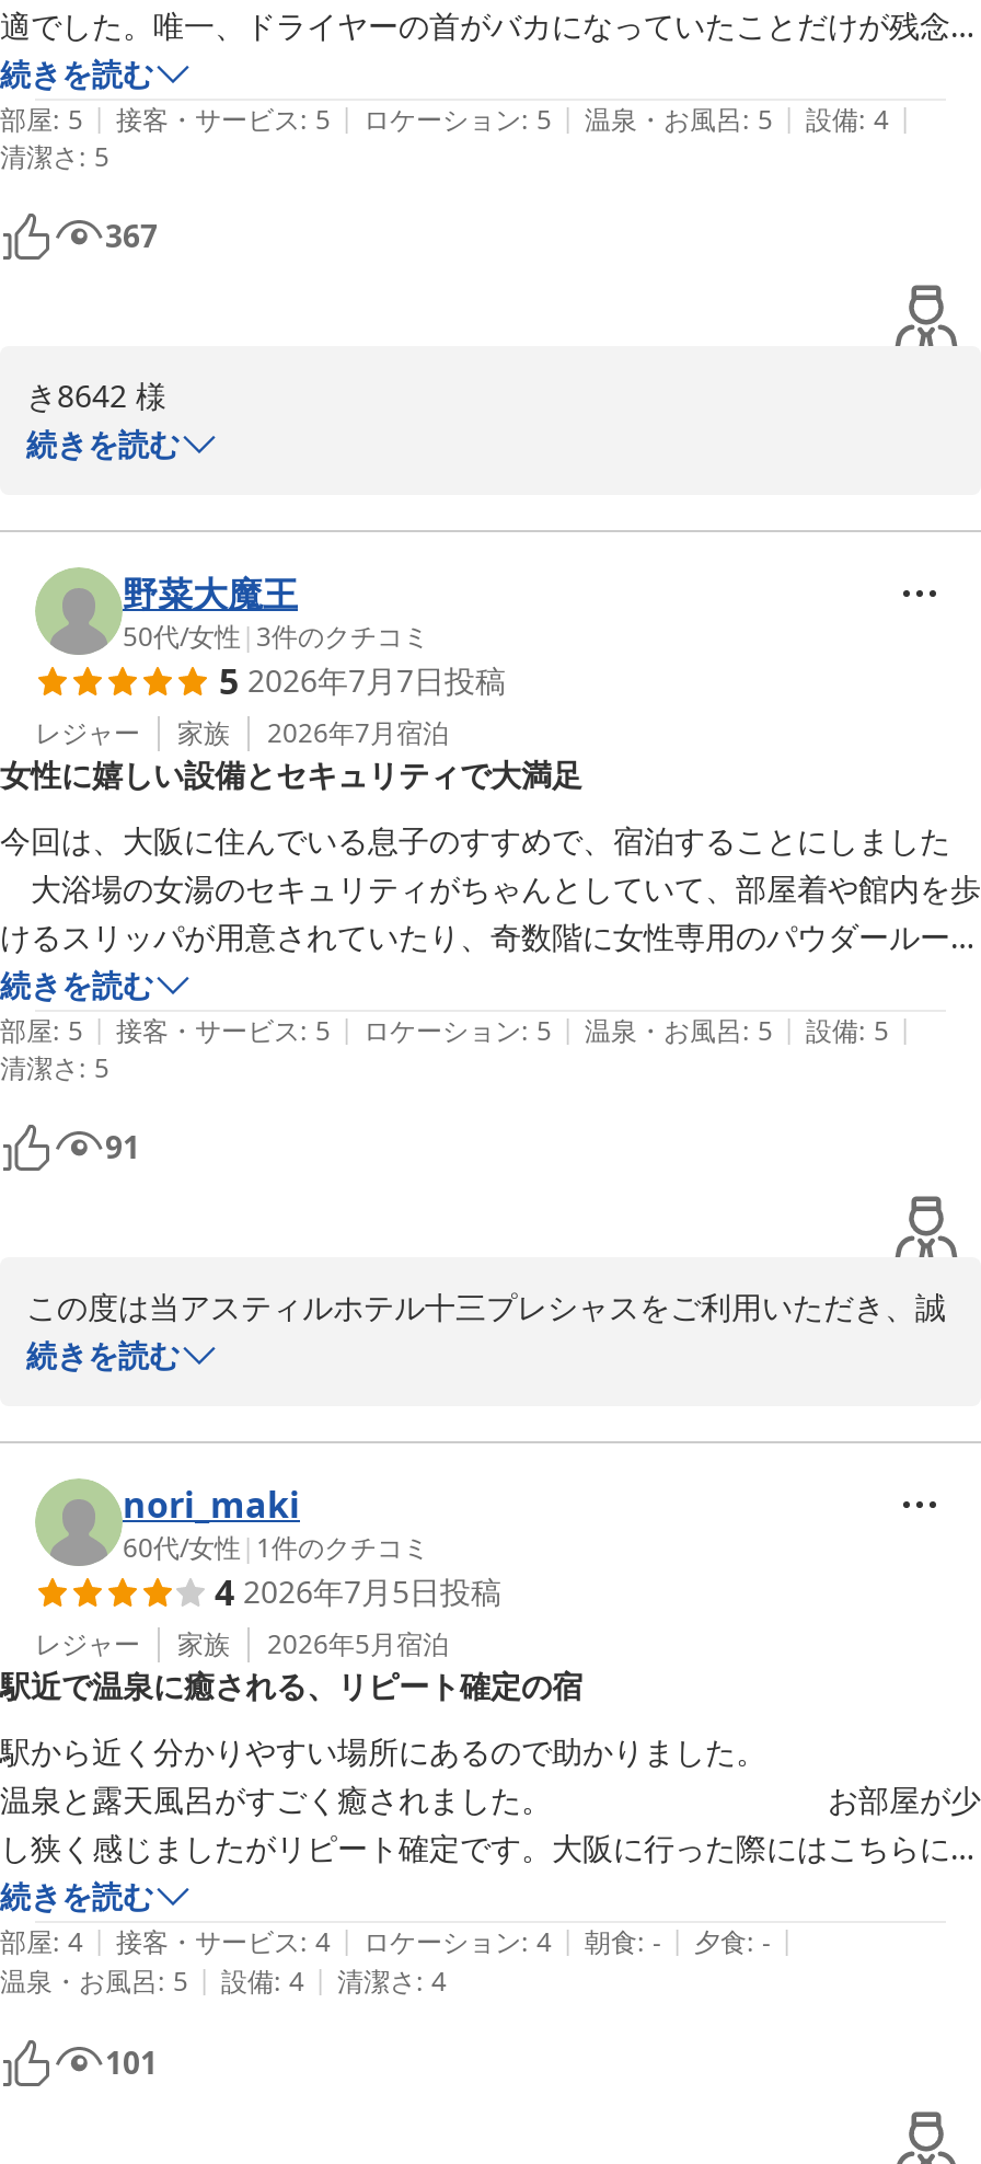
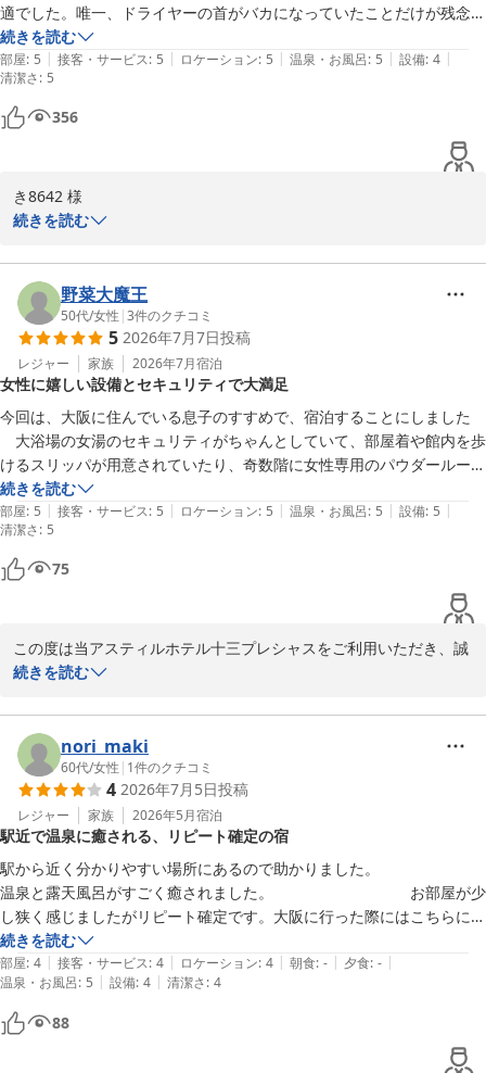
- 367
+ 356

- 91
+ 75

- 101
+ 88
